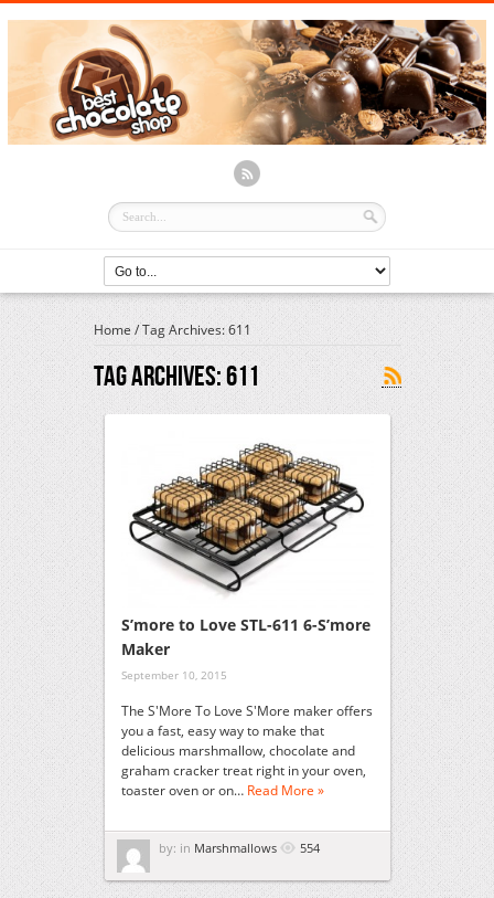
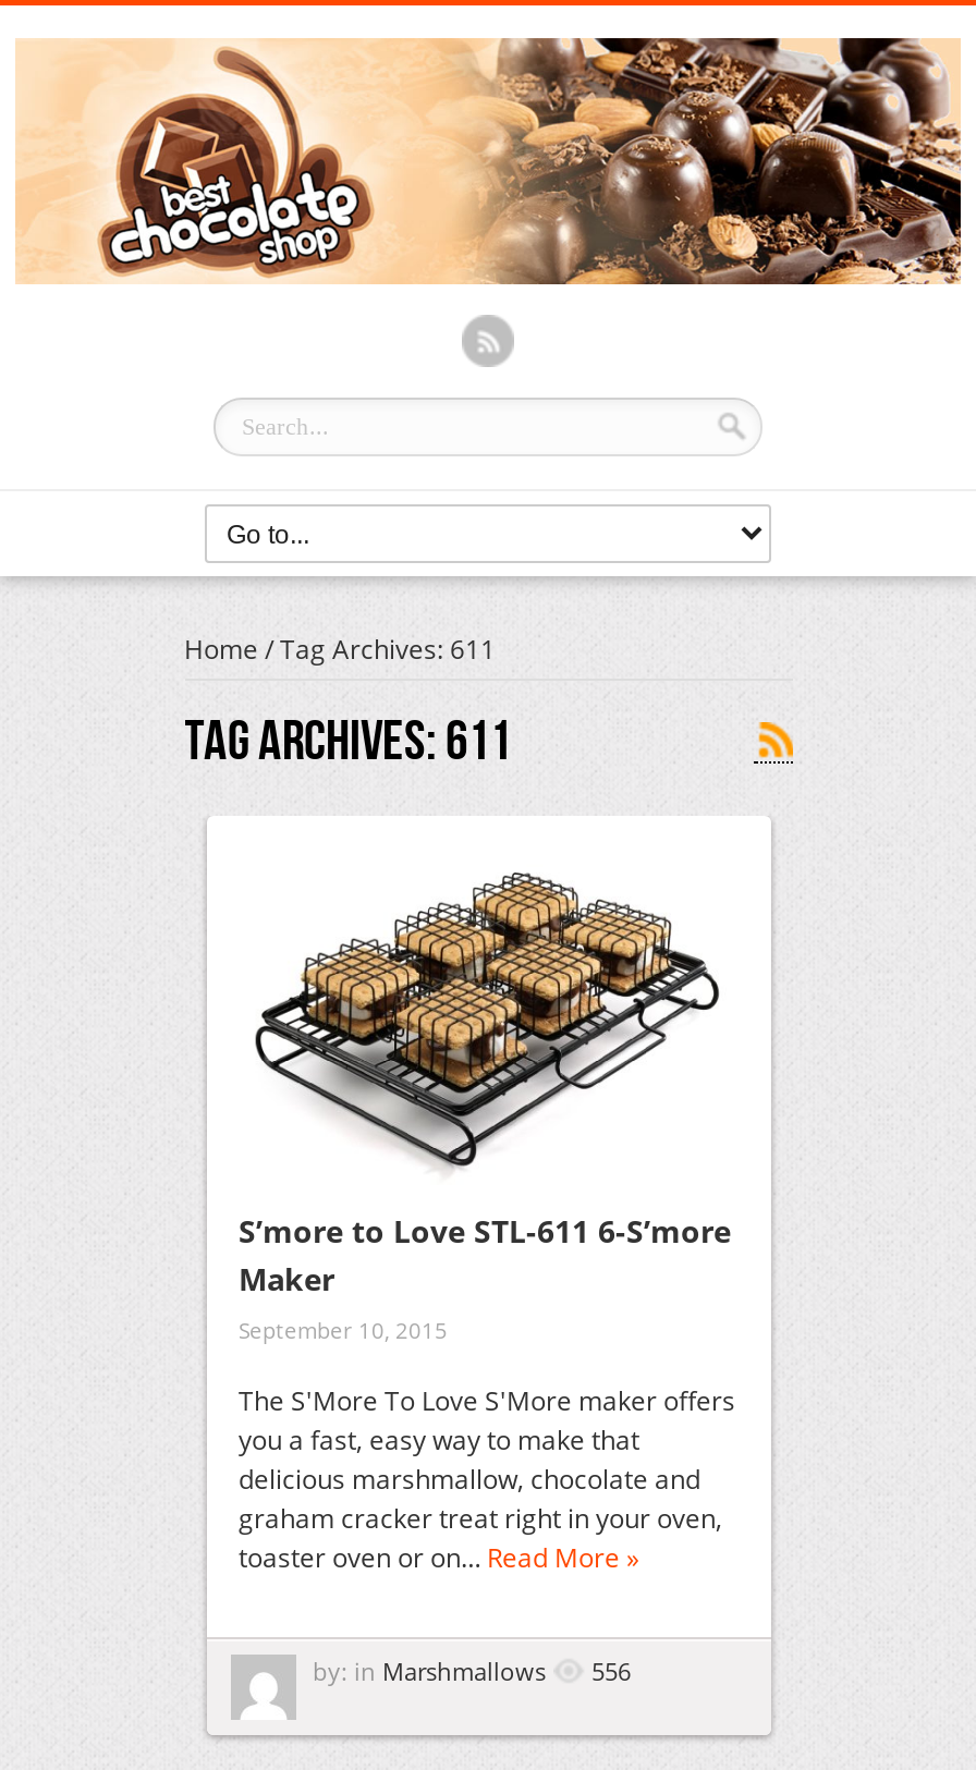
- by: in Marshmallows 554
+ by: in Marshmallows 556
